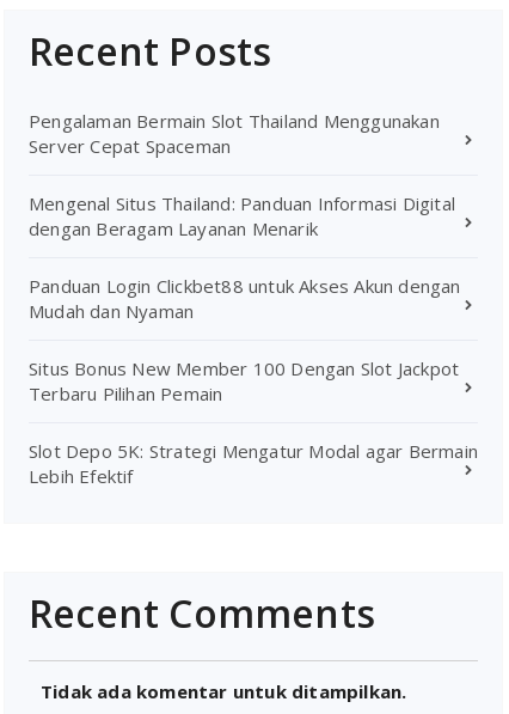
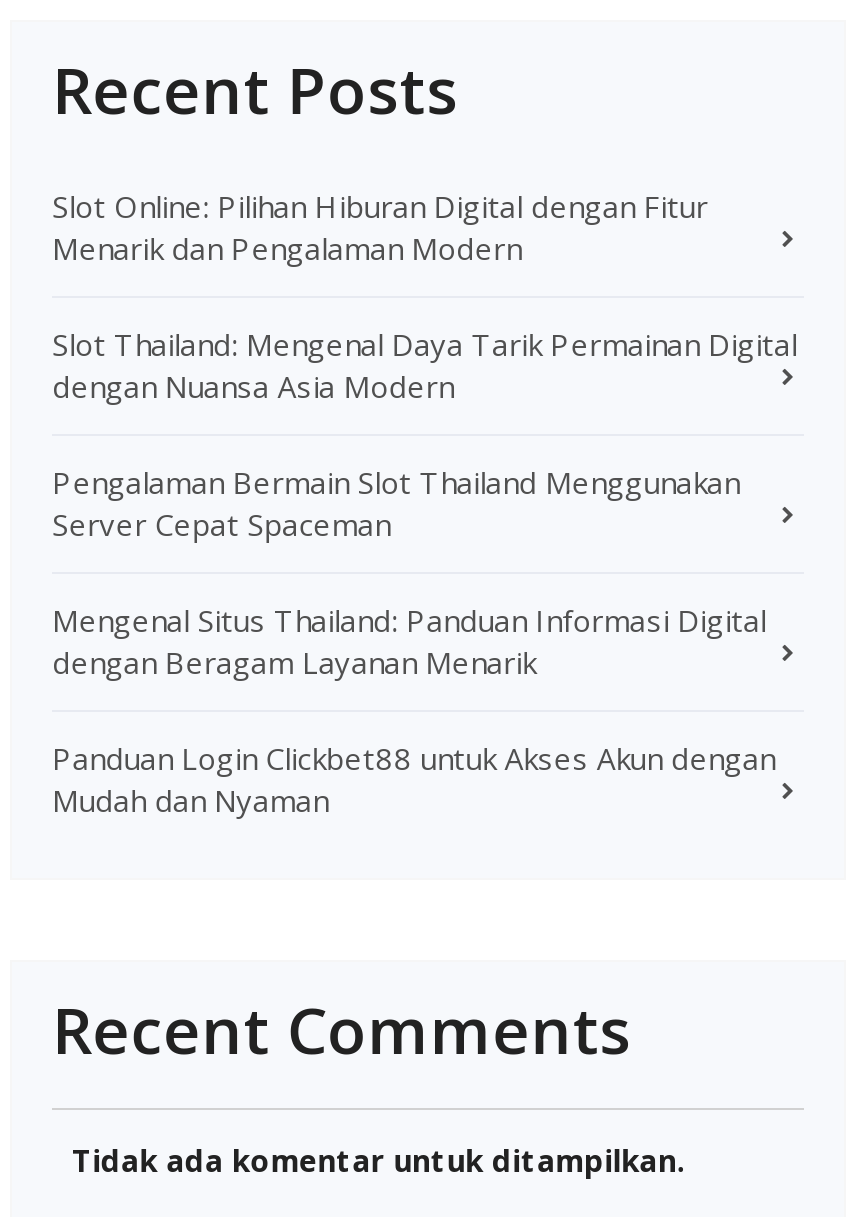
+ Slot Online: Pilihan Hiburan Digital dengan Fitur
+ Menarik dan Pengalaman Modern
+ Slot Thailand: Mengenal Daya Tarik Permainan Digital
+ dengan Nuansa Asia Modern

moved down: Pengalaman Bermain Slot Thailand Menggunakan | Server Cepat Spaceman | Mengenal Situs Thailand: Panduan Informasi Digital | dengan Beragam Layanan Menarik | Panduan Login Clickbet88 untuk Akses Akun dengan | Mudah dan Nyaman

- Situs Bonus New Member 100 Dengan Slot Jackpot
- Terbaru Pilihan Pemain
- Slot Depo 5K: Strategi Mengatur Modal agar Bermain
- Lebih Efektif
